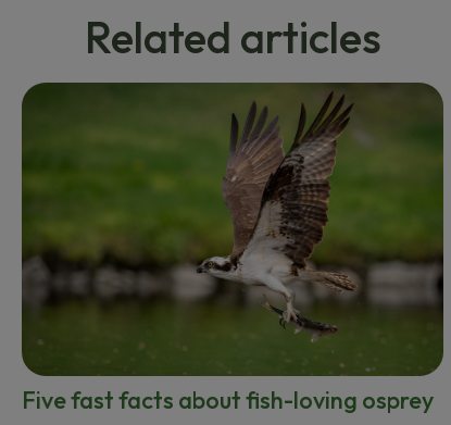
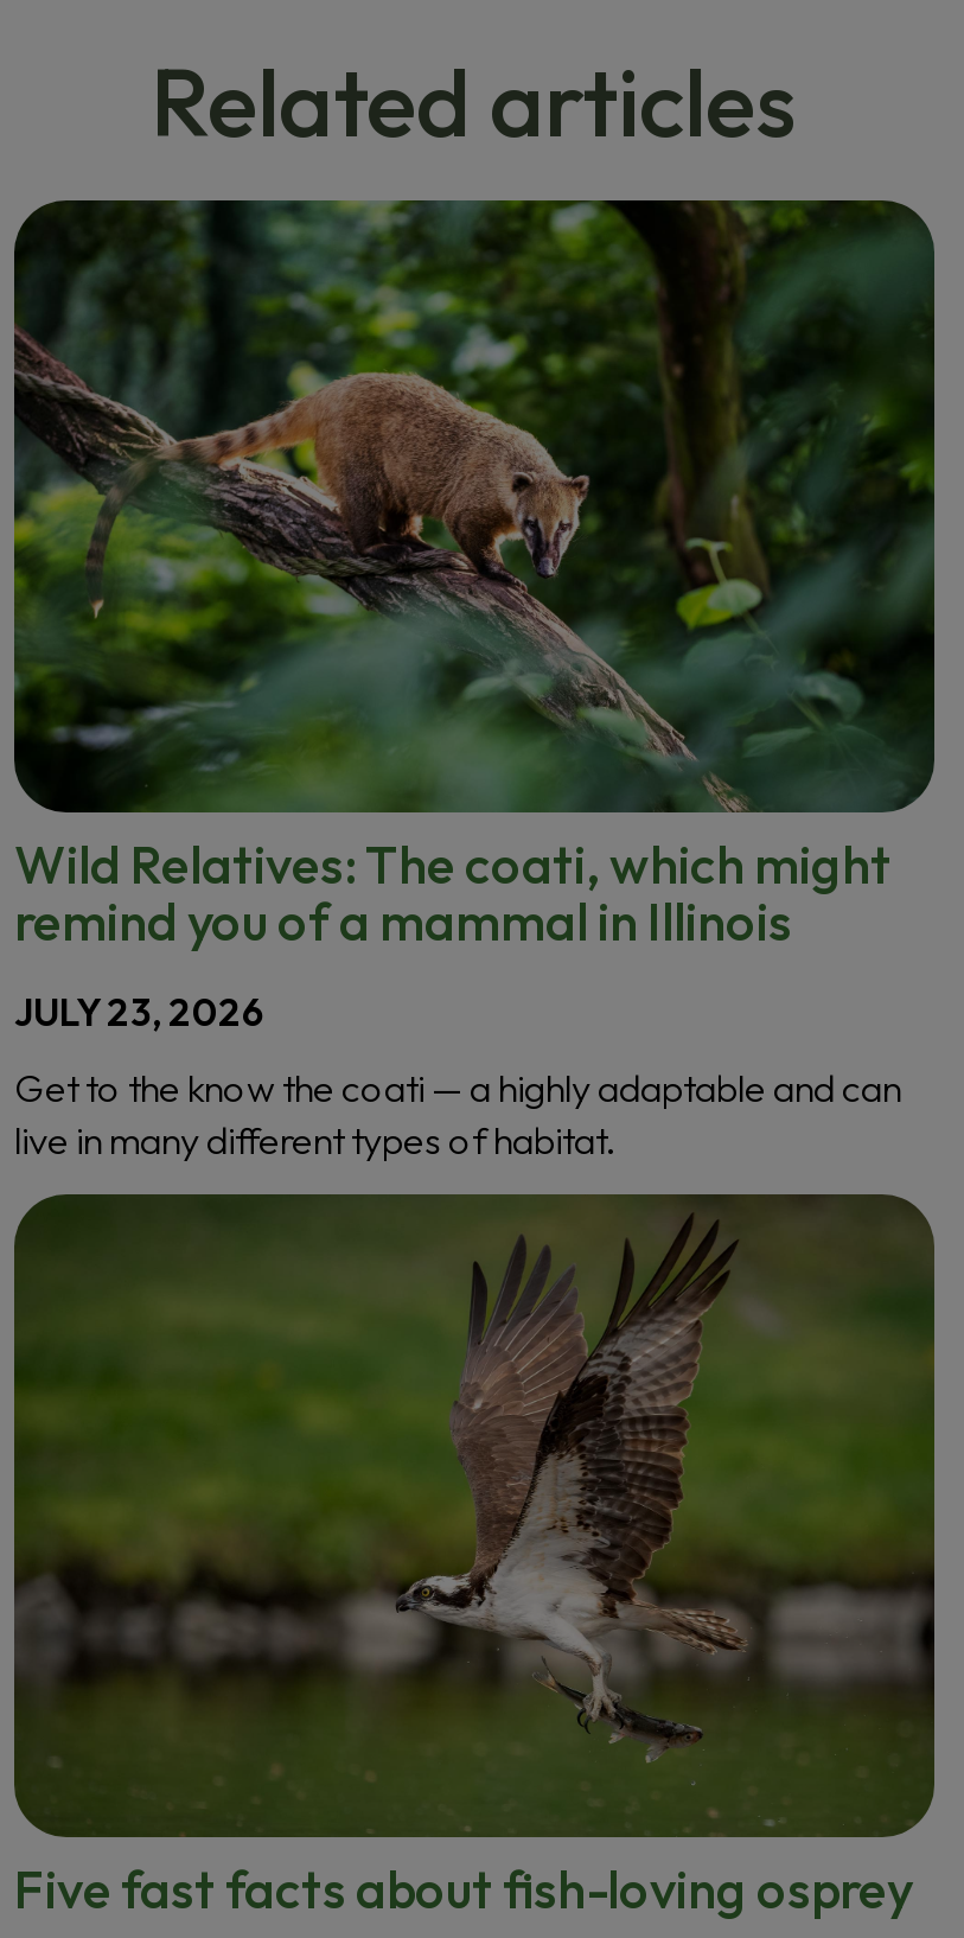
+ [image]
+ Wild Relatives: The coati, which might
+ remind you of a mammal in Illinois
+ JULY 23, 2026
+ Get to the know the coati — a highly adaptable and can
+ live in many different types of habitat.
